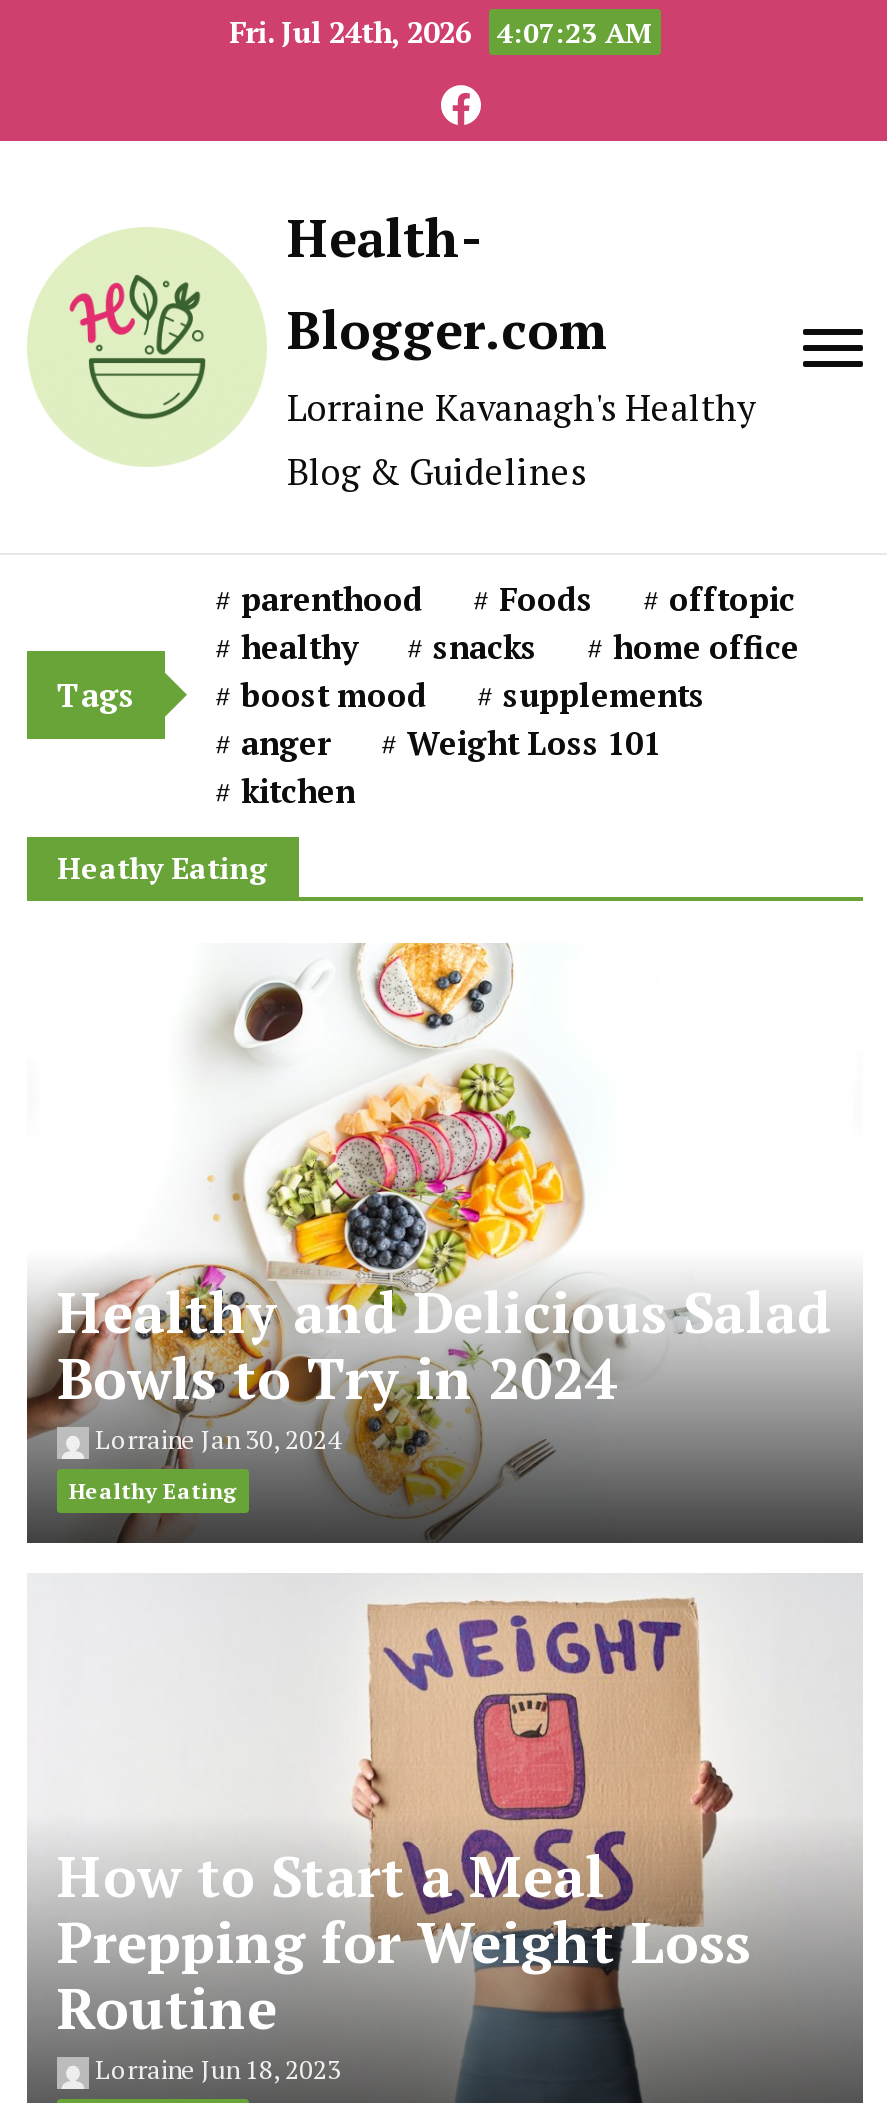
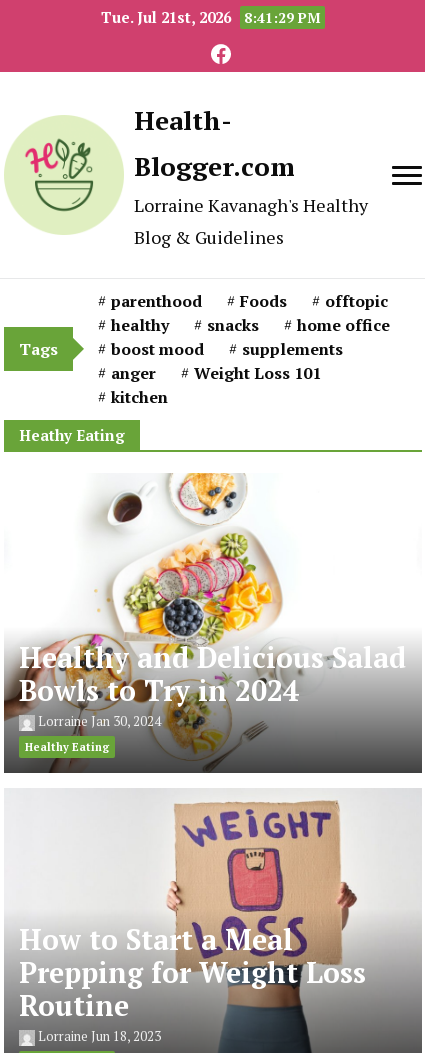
- Fri. Jul 24th, 2026 4:07:25 AM
+ Tue. Jul 21st, 2026 8:41:29 PM
